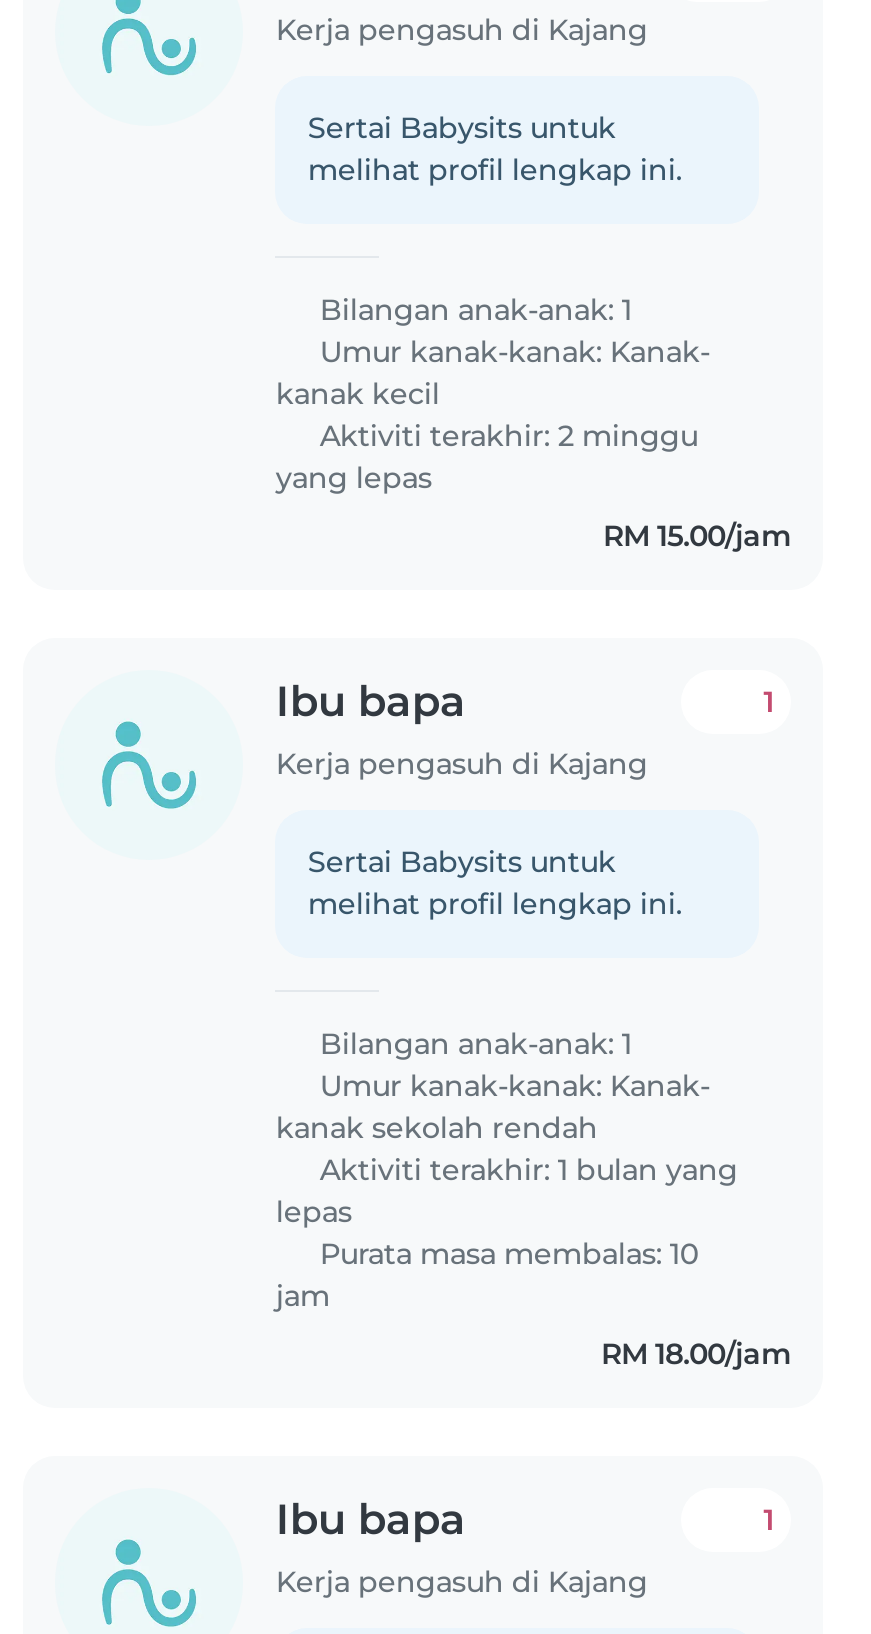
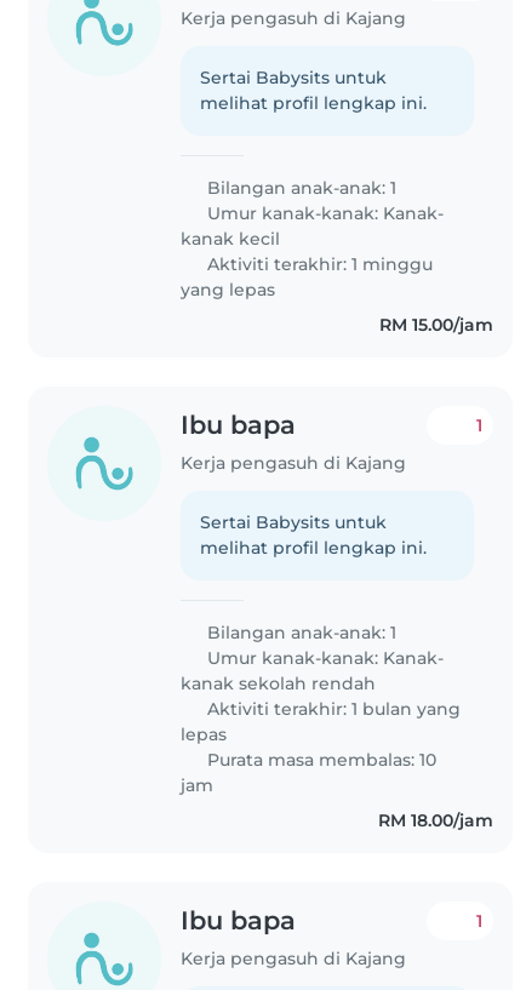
- Aktiviti terakhir: 2 minggu
+ Aktiviti terakhir: 1 minggu
